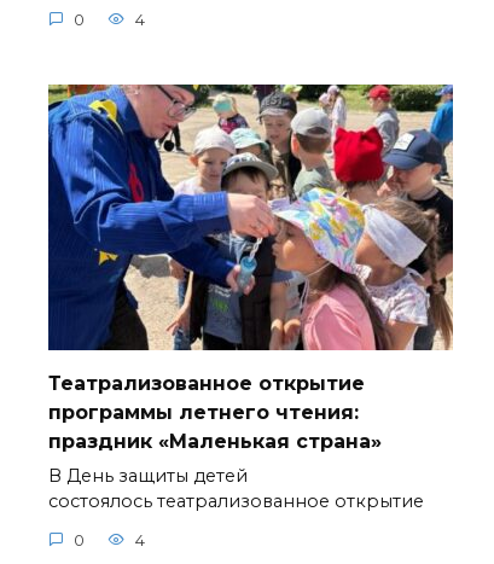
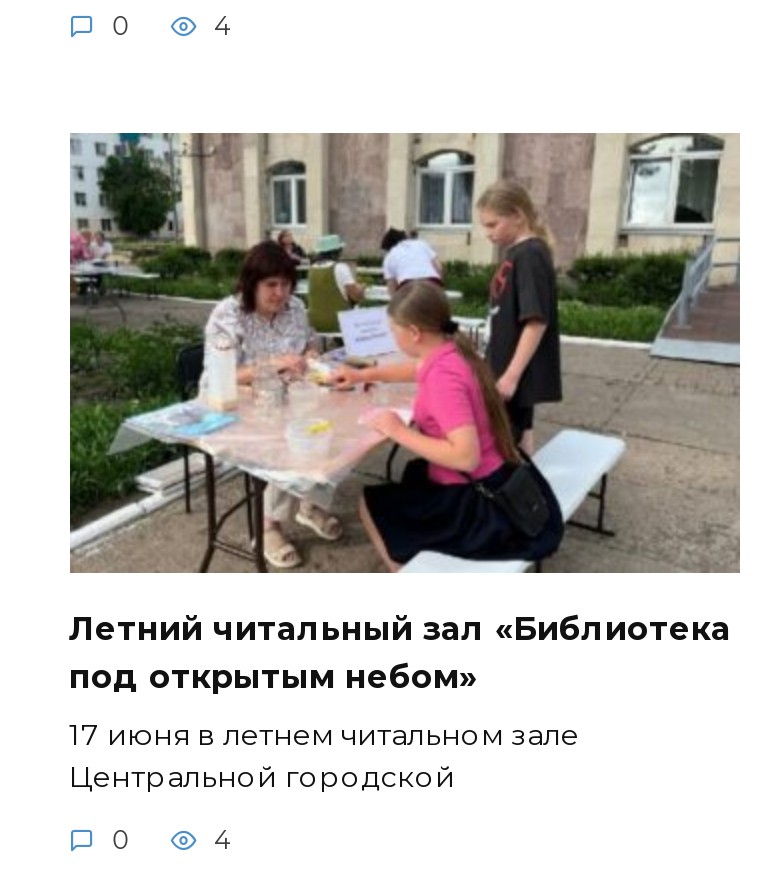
- [image]
- Театрализованное открытие
- программы летнего чтения:
- праздник «Маленькая страна»
+ [image]
+ Летний читальный зал «Библиотека
+ под открытым небом»

- В День защиты детей
- состоялось театрализованное открытие
+ 17 июня в летнем читальном зале
+ Центральной городской
